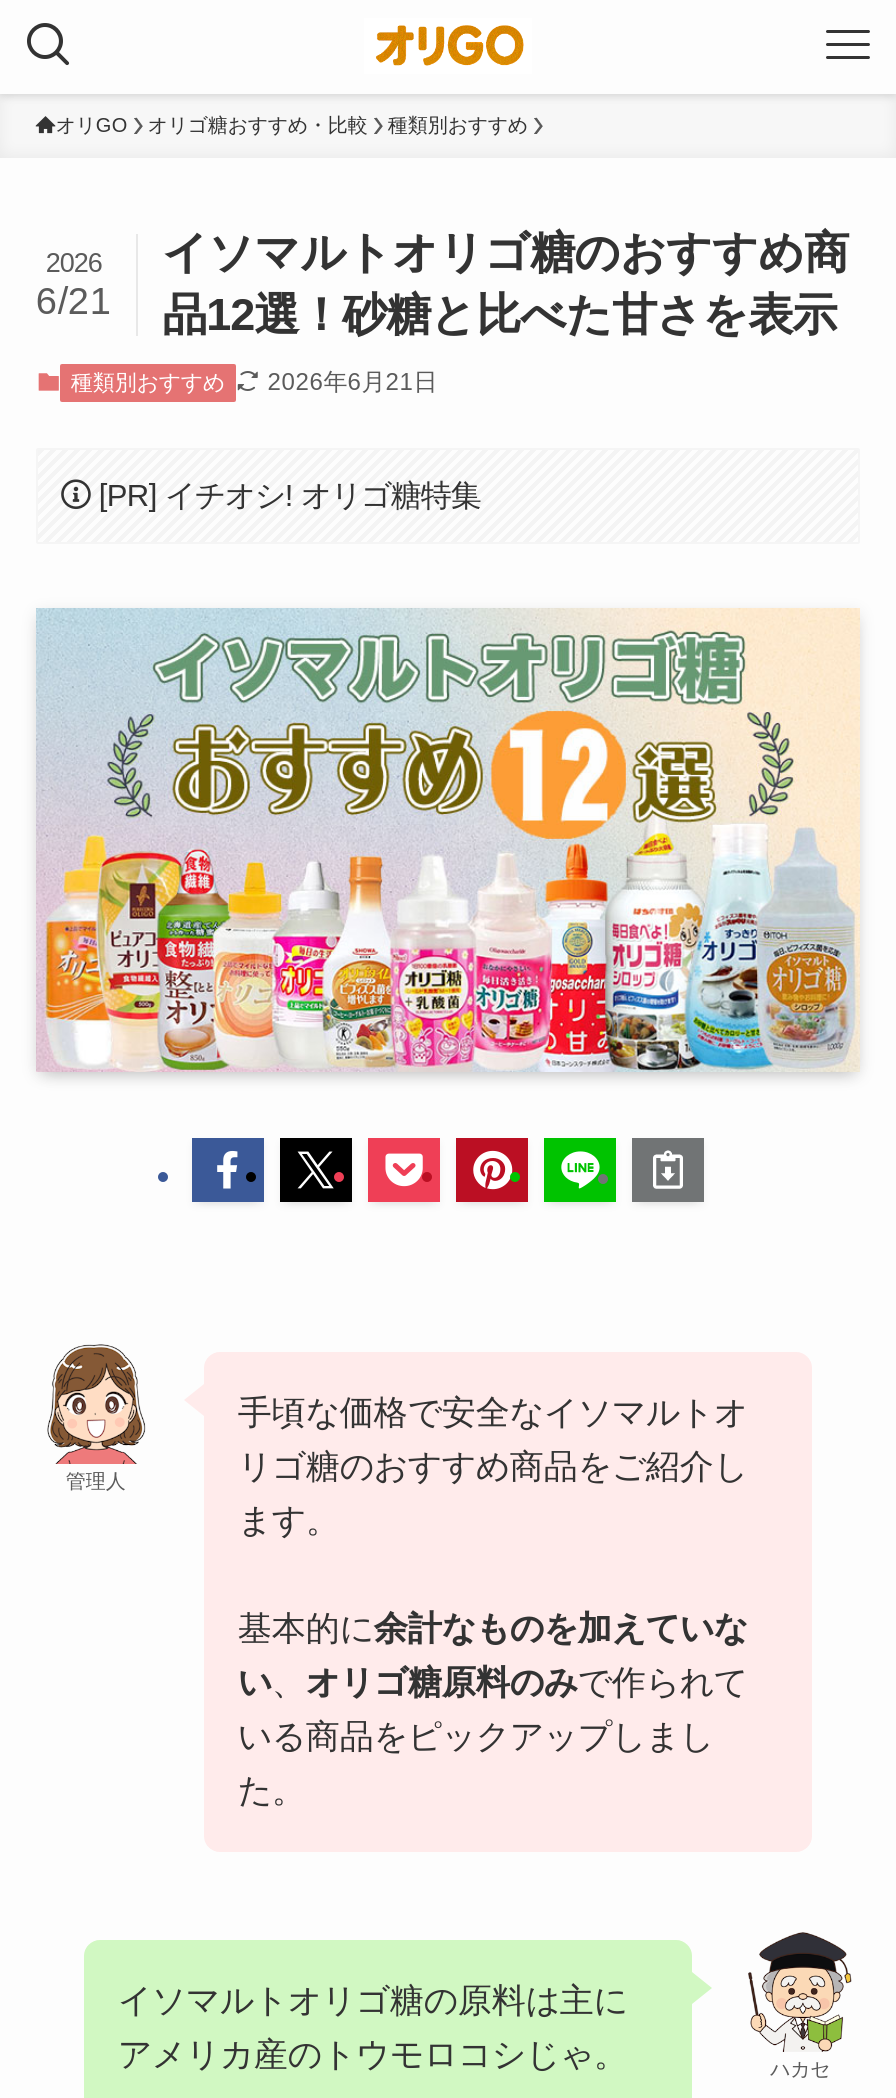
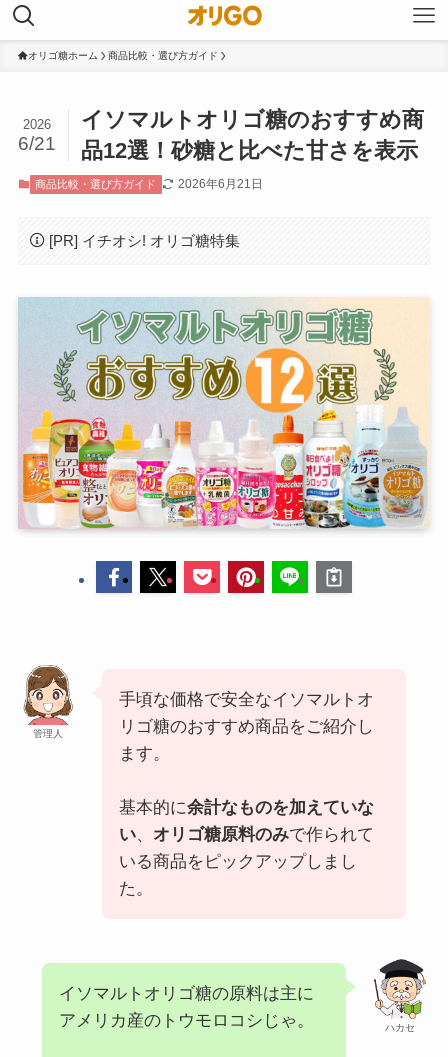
- オリGO
- オリゴ糖おすすめ・比較
- 種類別おすすめ
+ オリゴ糖ホーム
+ 商品比較・選び方ガイド

- 種類別おすすめ
+ 商品比較・選び方ガイド
